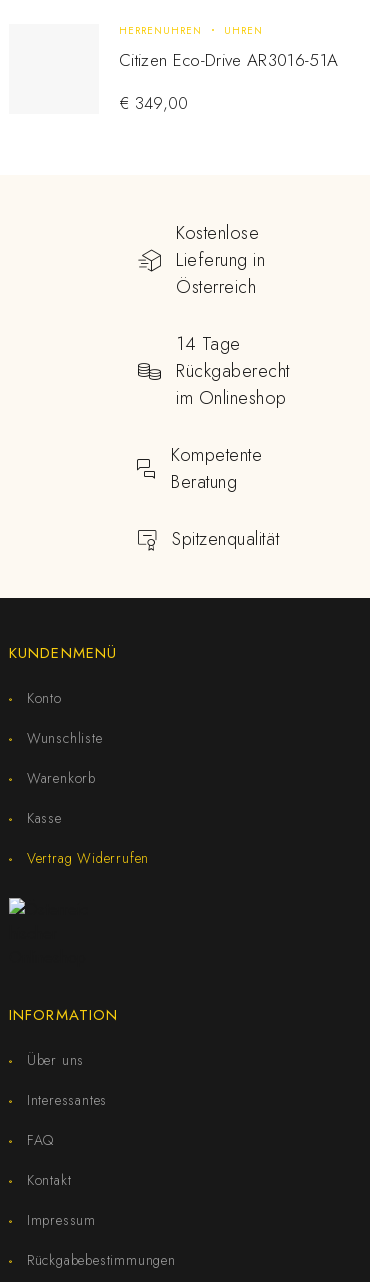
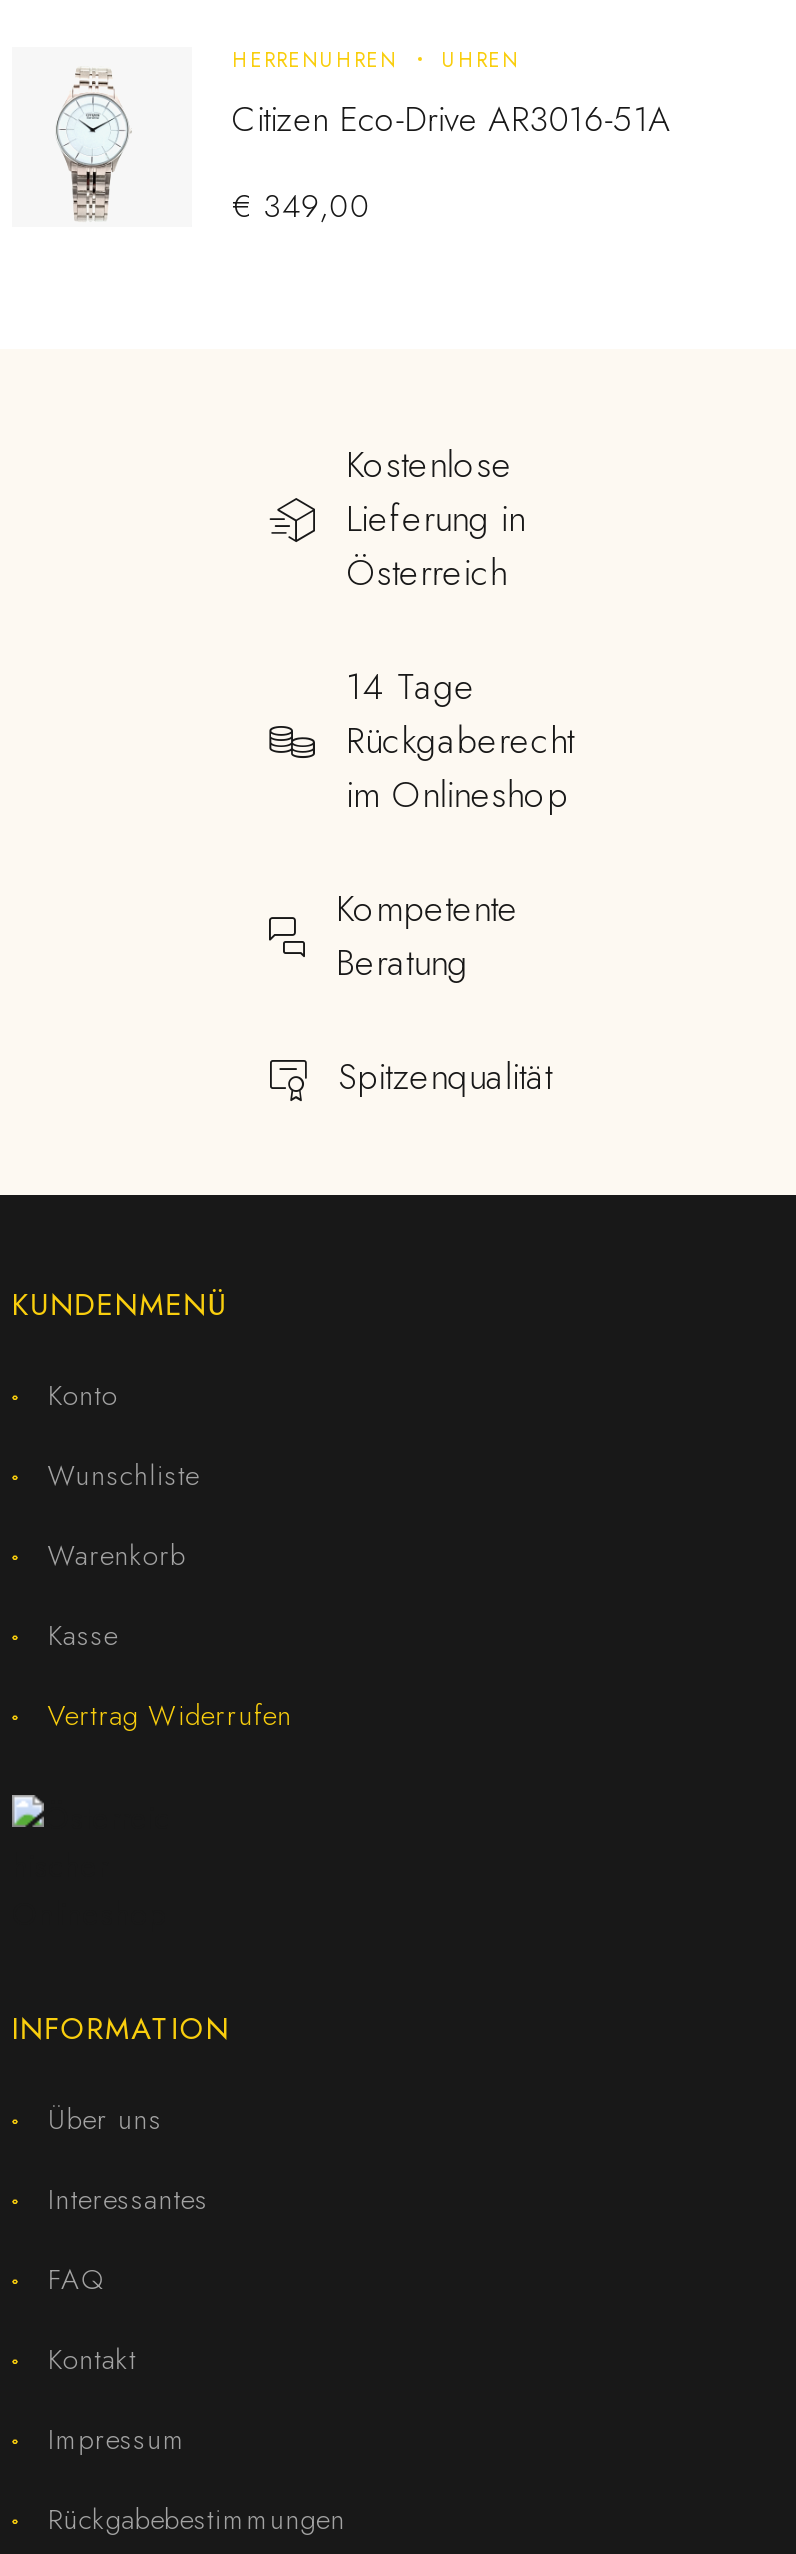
+ [image]
